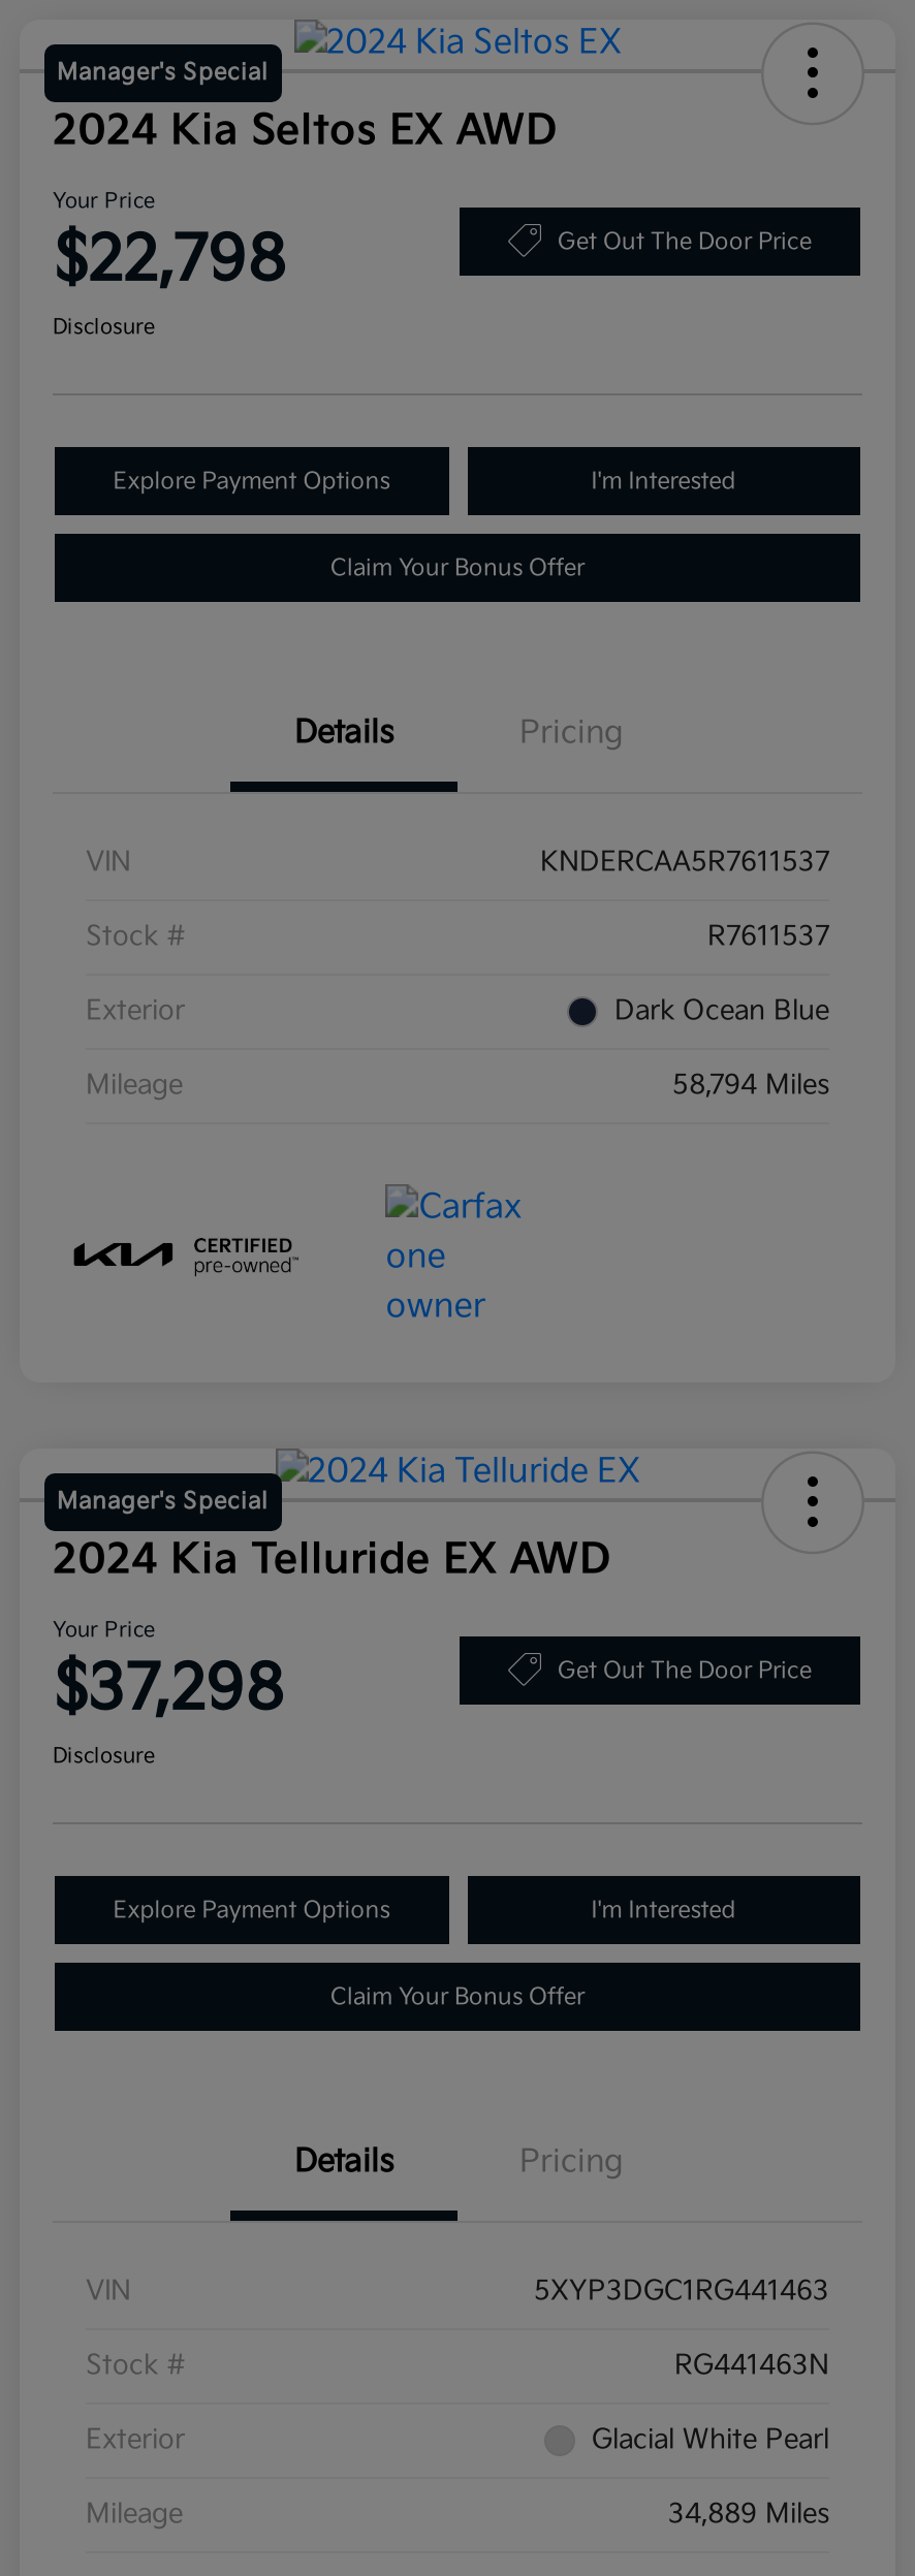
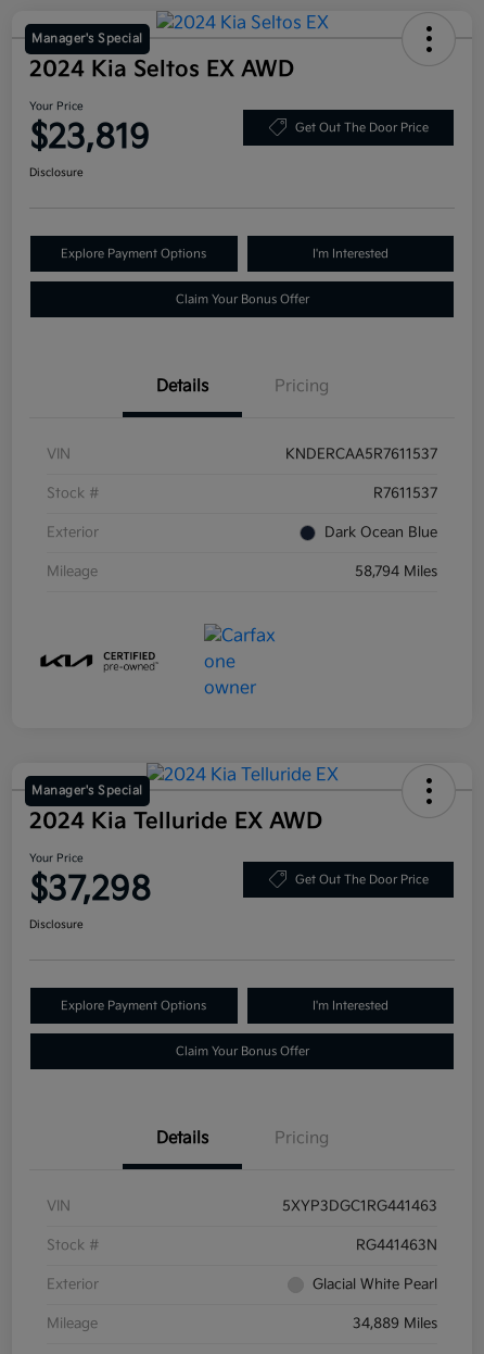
- $22,798
+ $23,819
